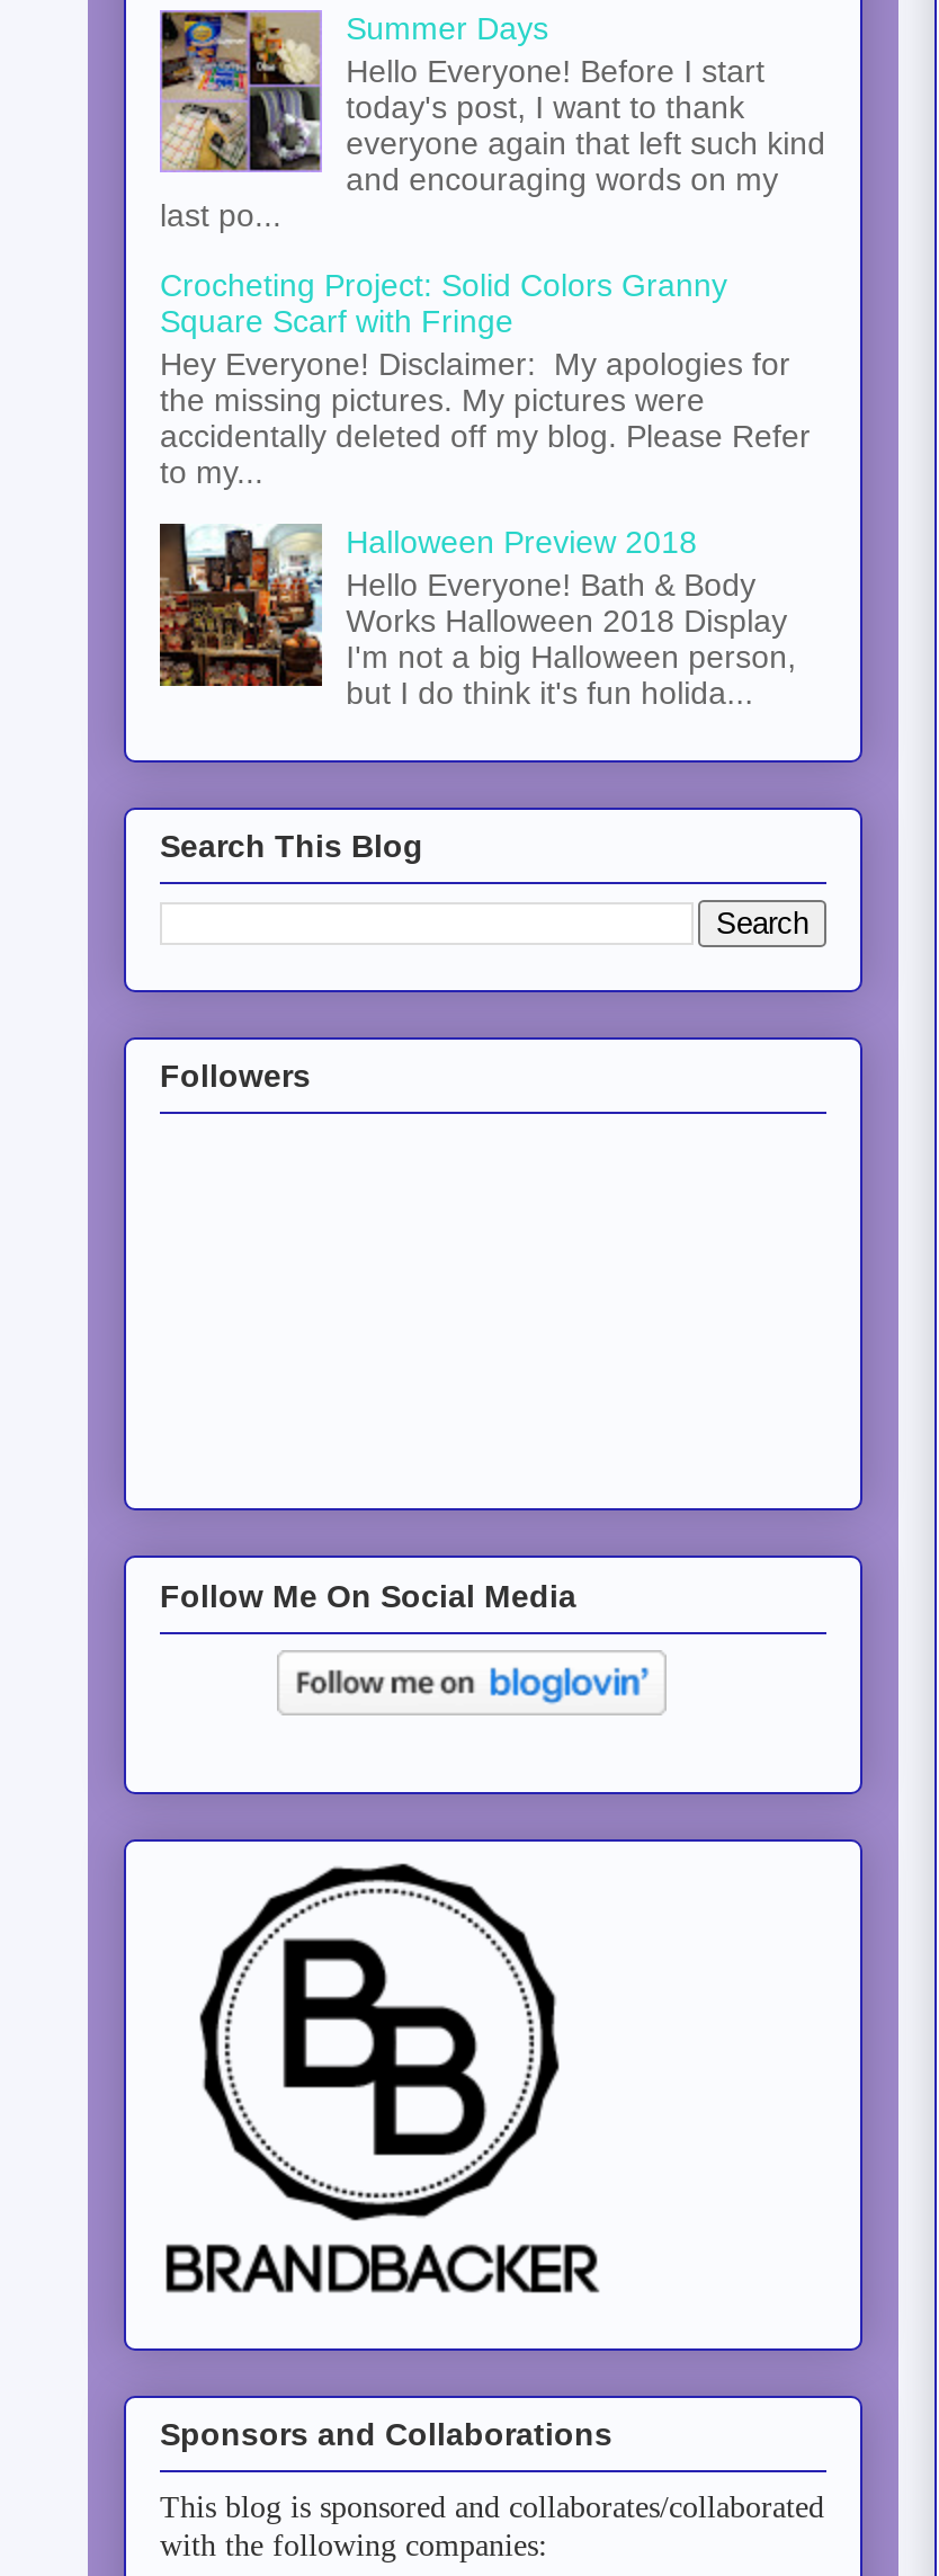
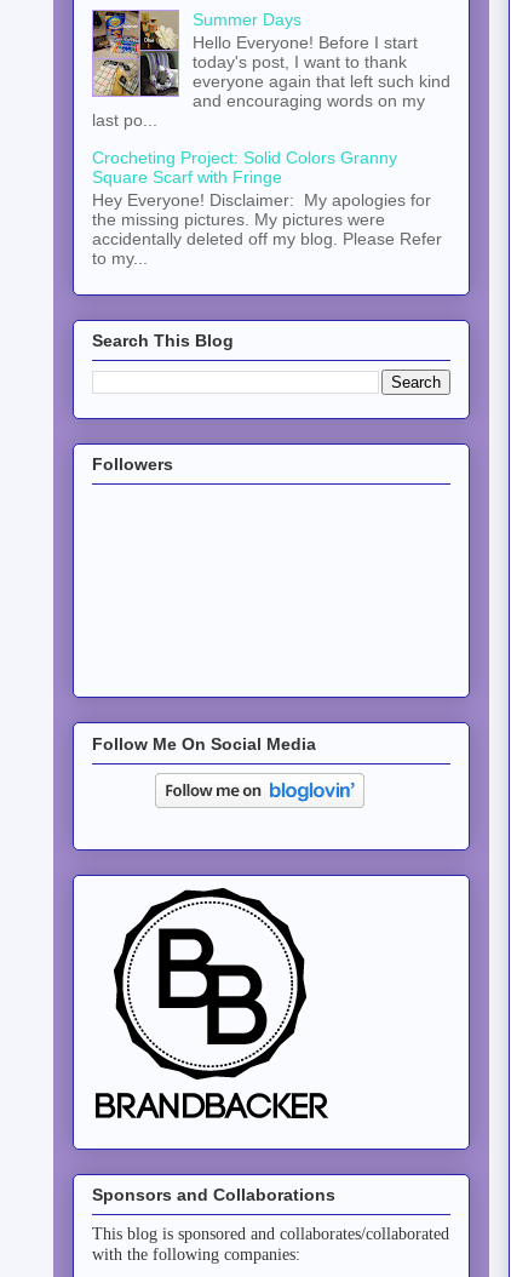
- [image]
- Halloween Preview 2018
- Hello Everyone! Bath & Body
- Works Halloween 2018 Display
- I'm not a big Halloween person,
- but I do think it's fun holida...
